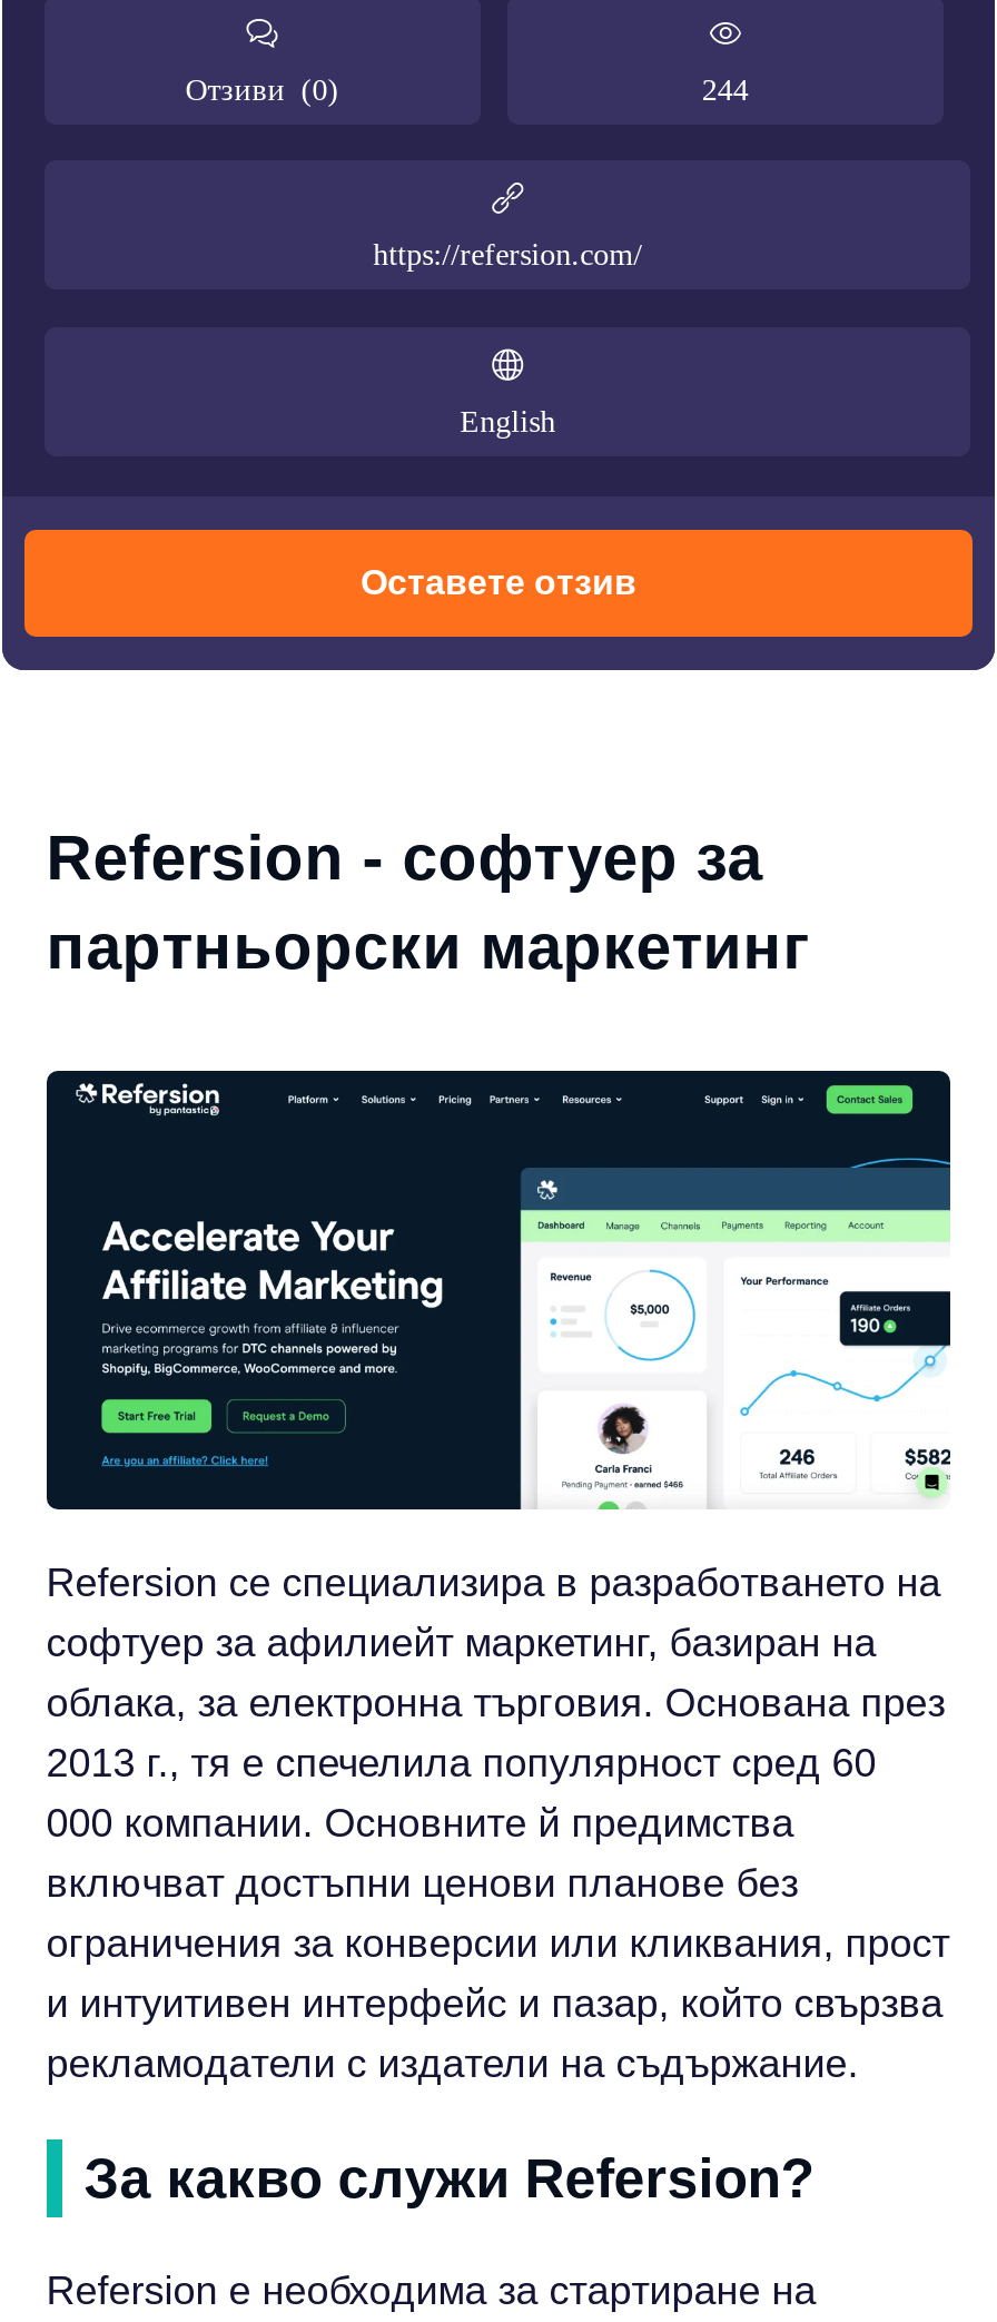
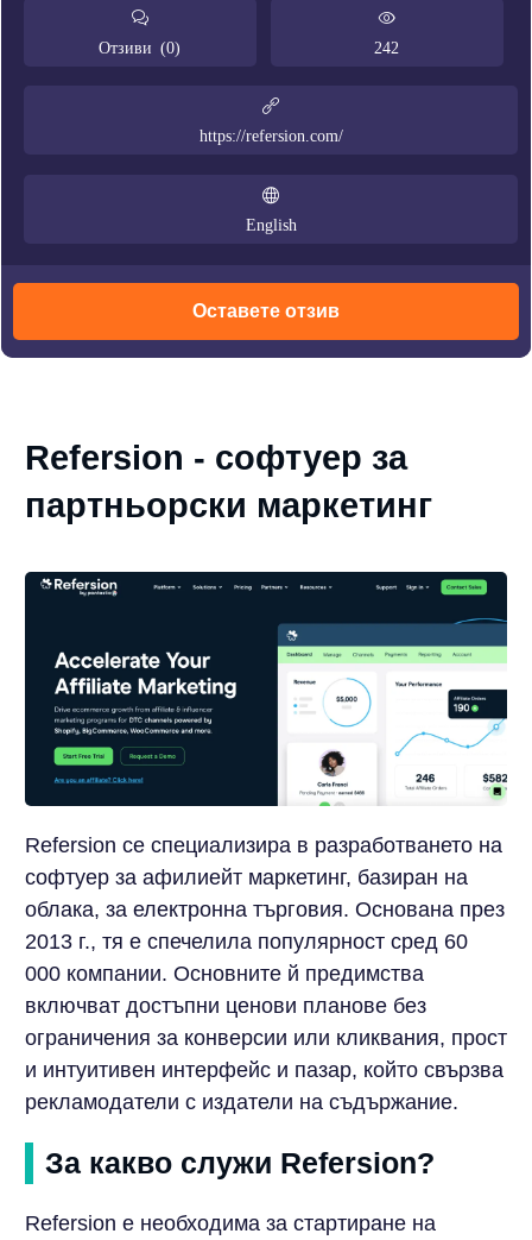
- 244
+ 242
